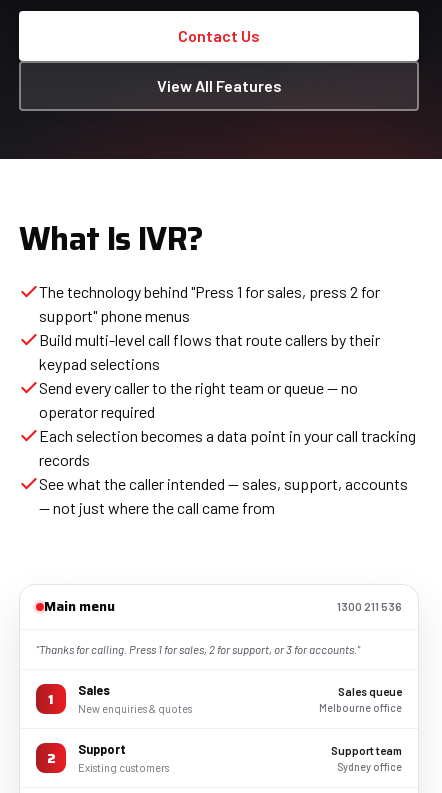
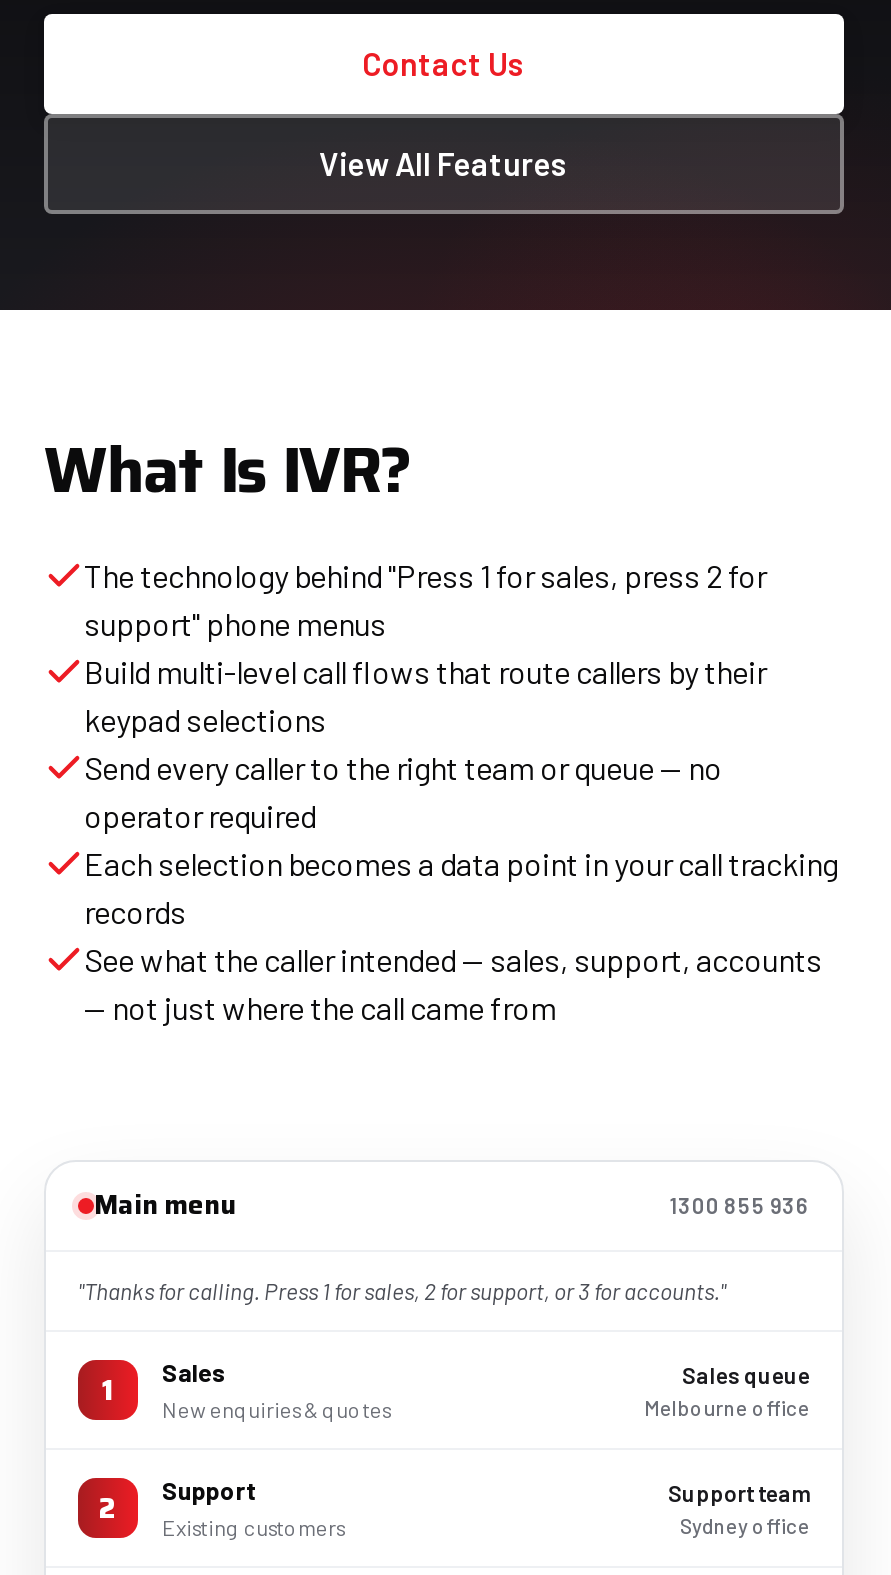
- 1300 211 536
+ 1300 855 936
